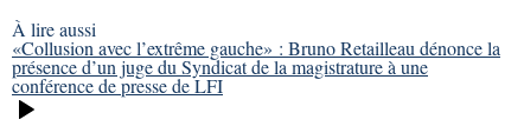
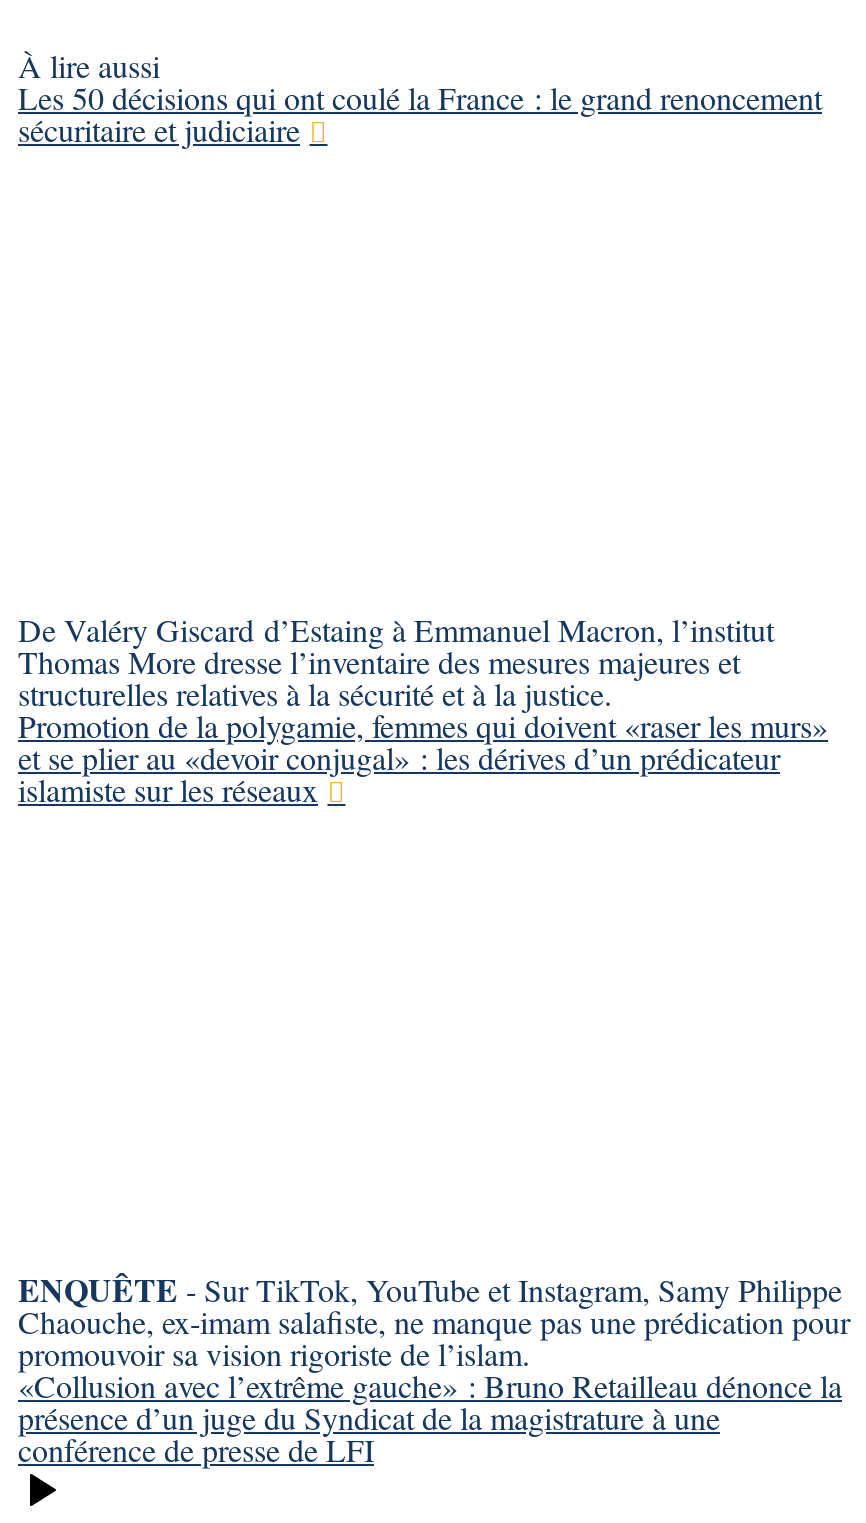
+ Les 50 décisions qui ont coulé la France : le grand renoncement
+ sécuritaire et judiciaire

+ De Valéry Giscard d’Estaing à Emmanuel Macron, l’institut
+ Thomas More dresse l’inventaire des mesures majeures et
+ structurelles relatives à la sécurité et à la justice.
+ Promotion de la polygamie, femmes qui doivent «raser les murs»
+ et se plier au «devoir conjugal» : les dérives d’un prédicateur
+ islamiste sur les réseaux

+ ENQUÊTE - Sur TikTok, YouTube et Instagram, Samy Philippe
+ Chaouche, ex-imam salafiste, ne manque pas une prédication pour
+ promouvoir sa vision rigoriste de l’islam.
